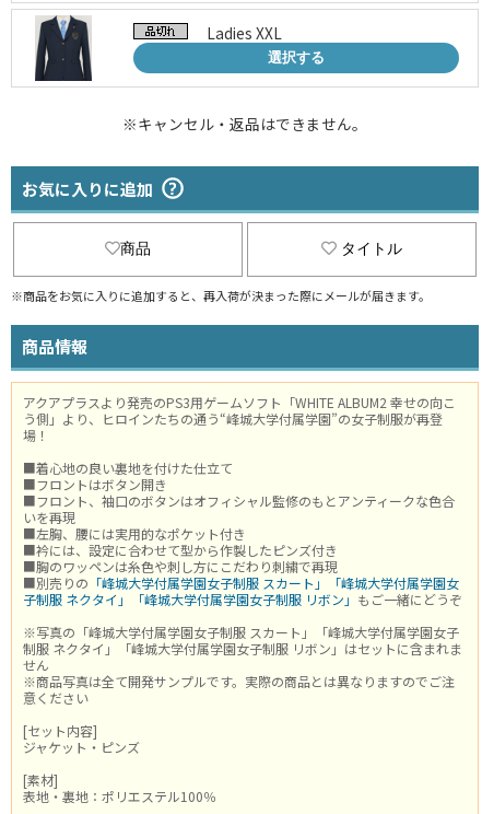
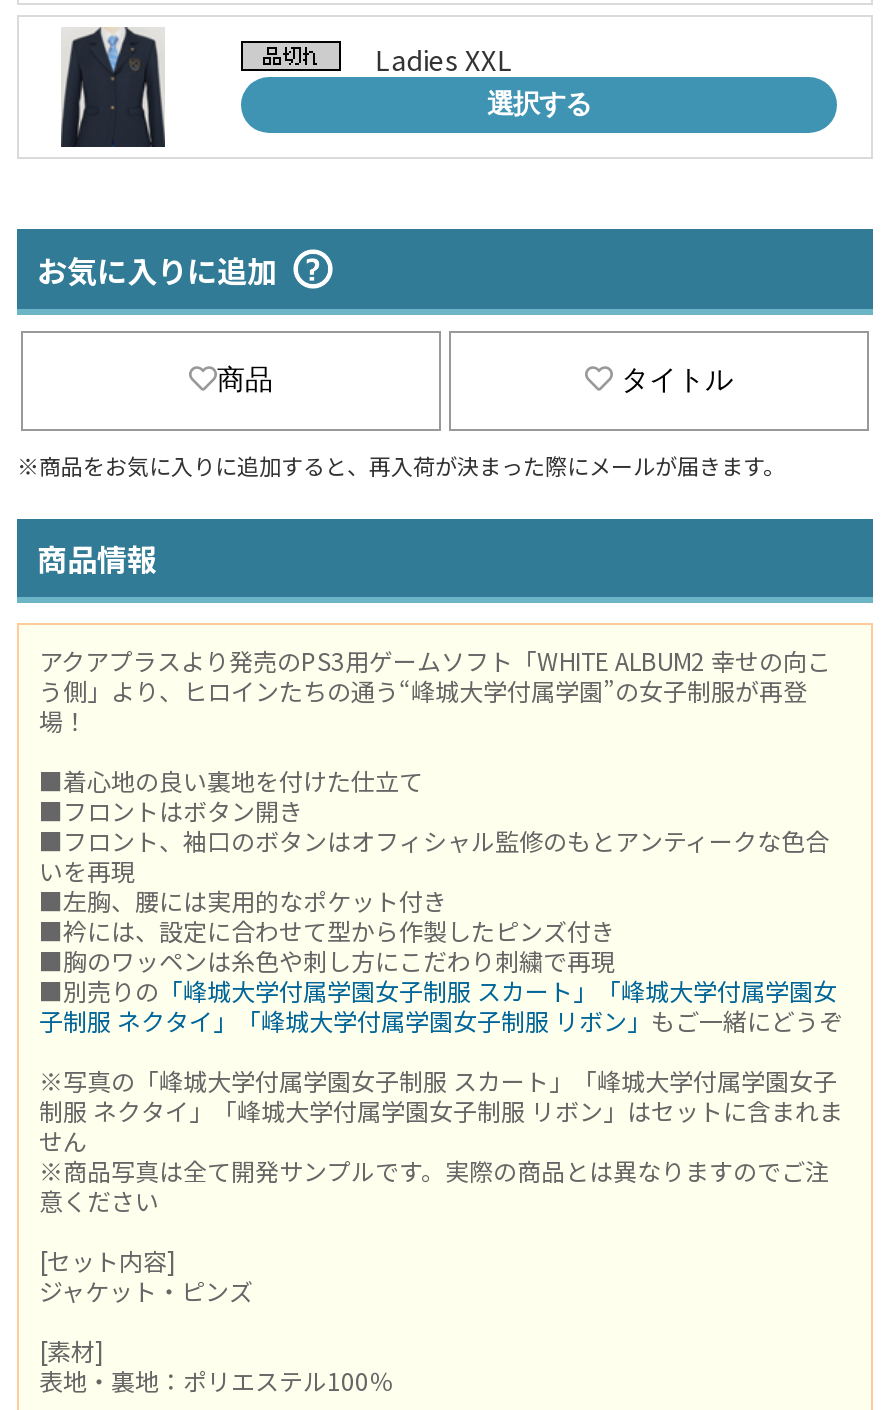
- ※キャンセル・返品はできません。
